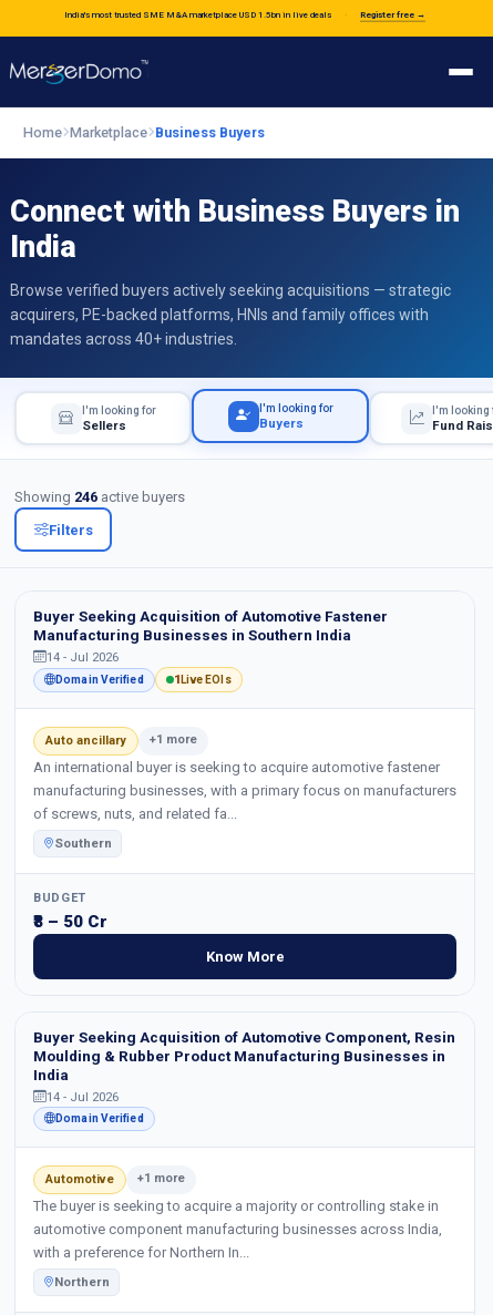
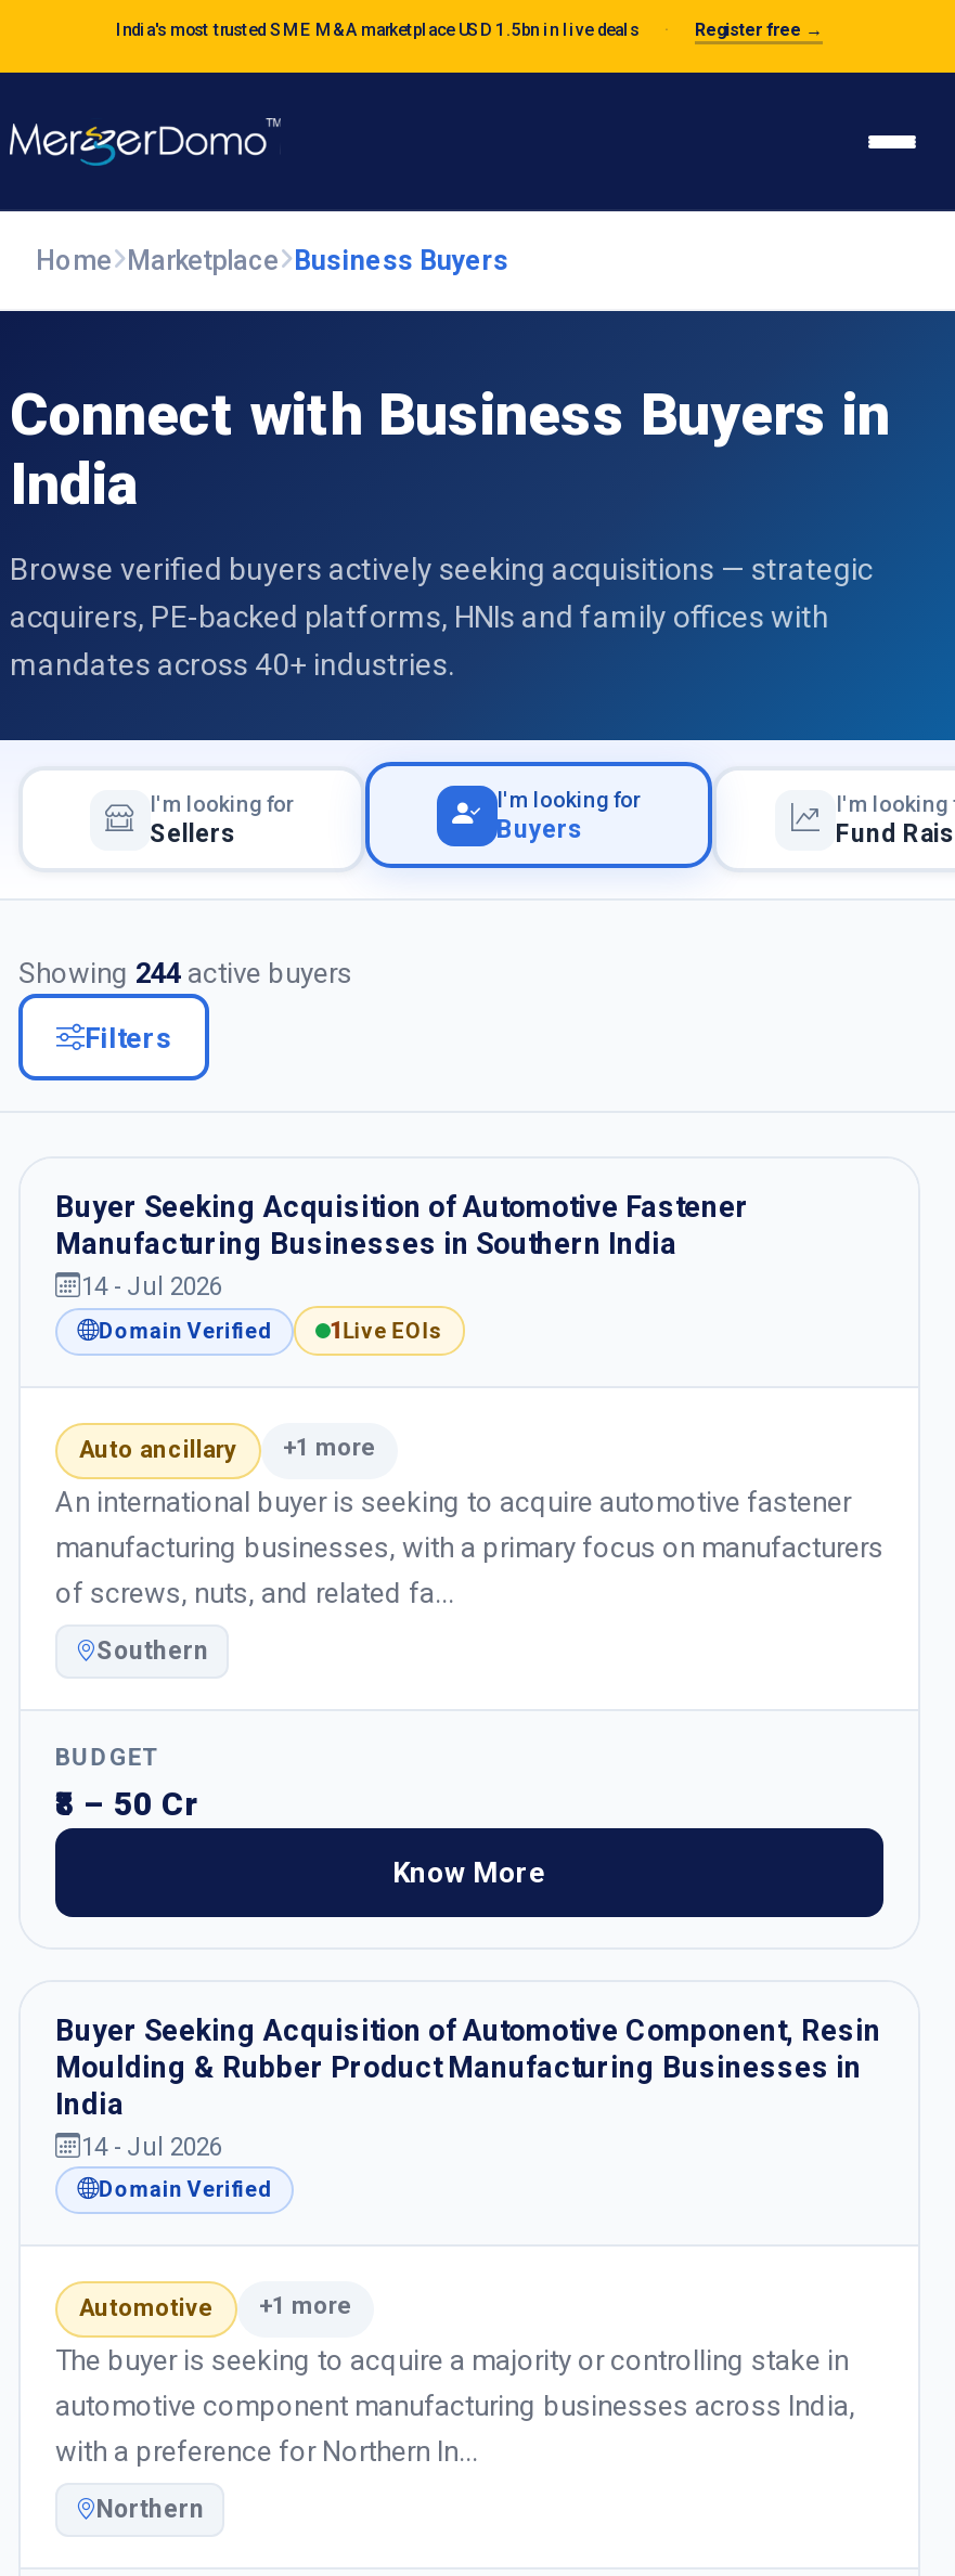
- Showing 246 active buyers
+ Showing 244 active buyers
